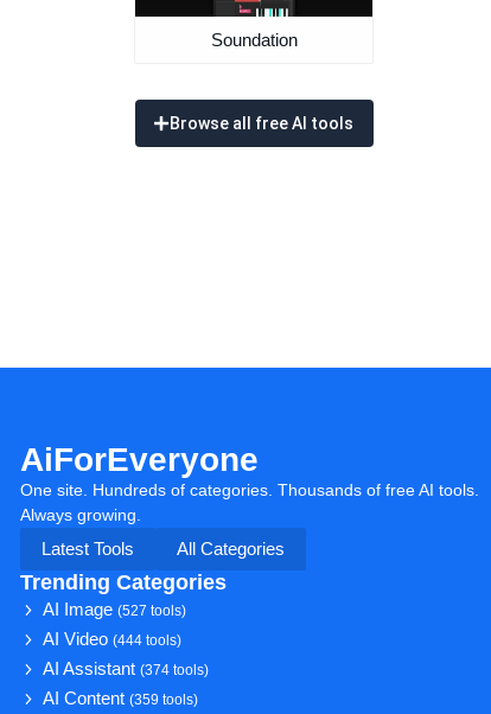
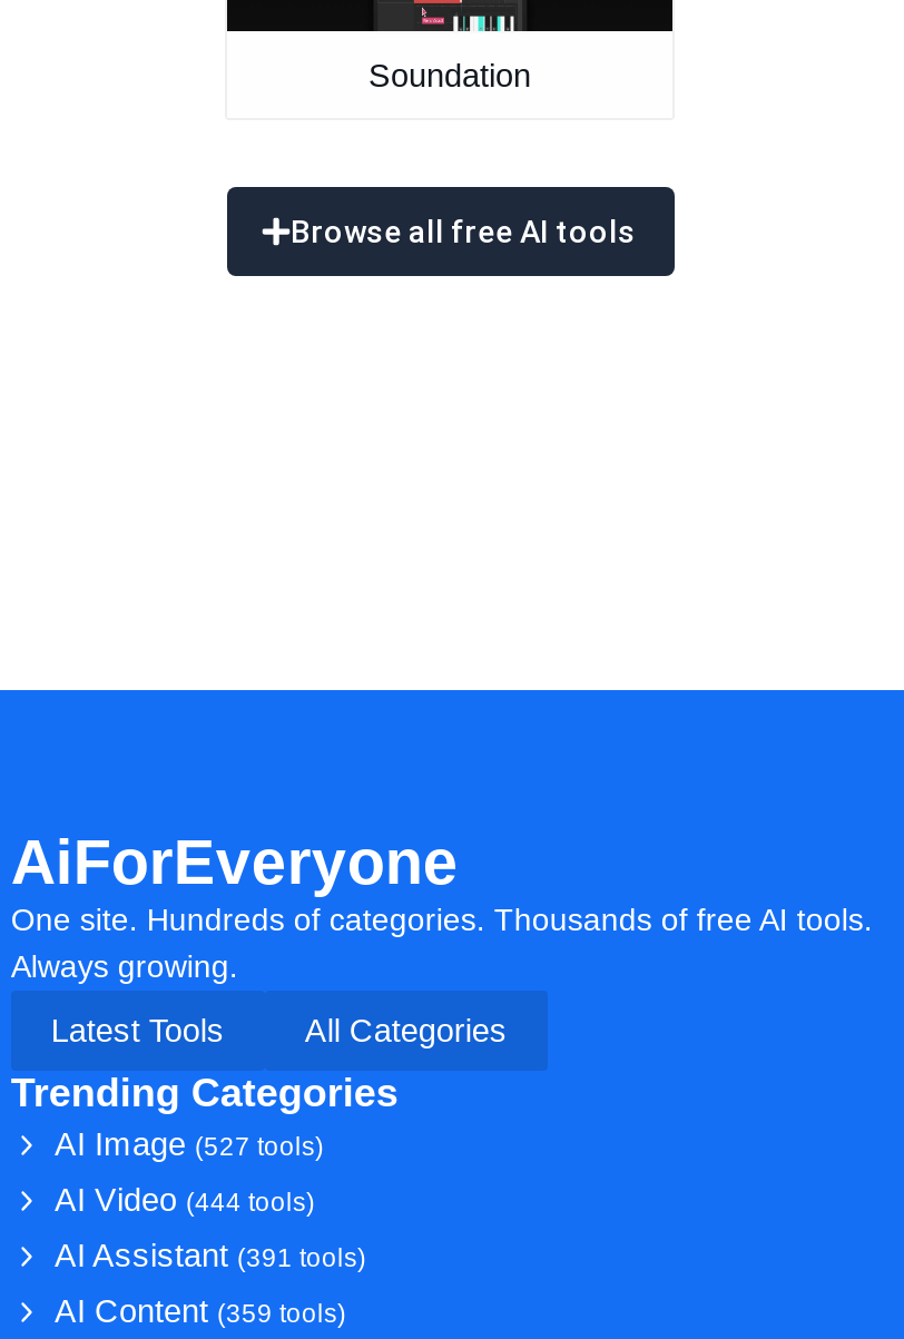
- AI Assistant (374 tools)
+ AI Assistant (391 tools)
